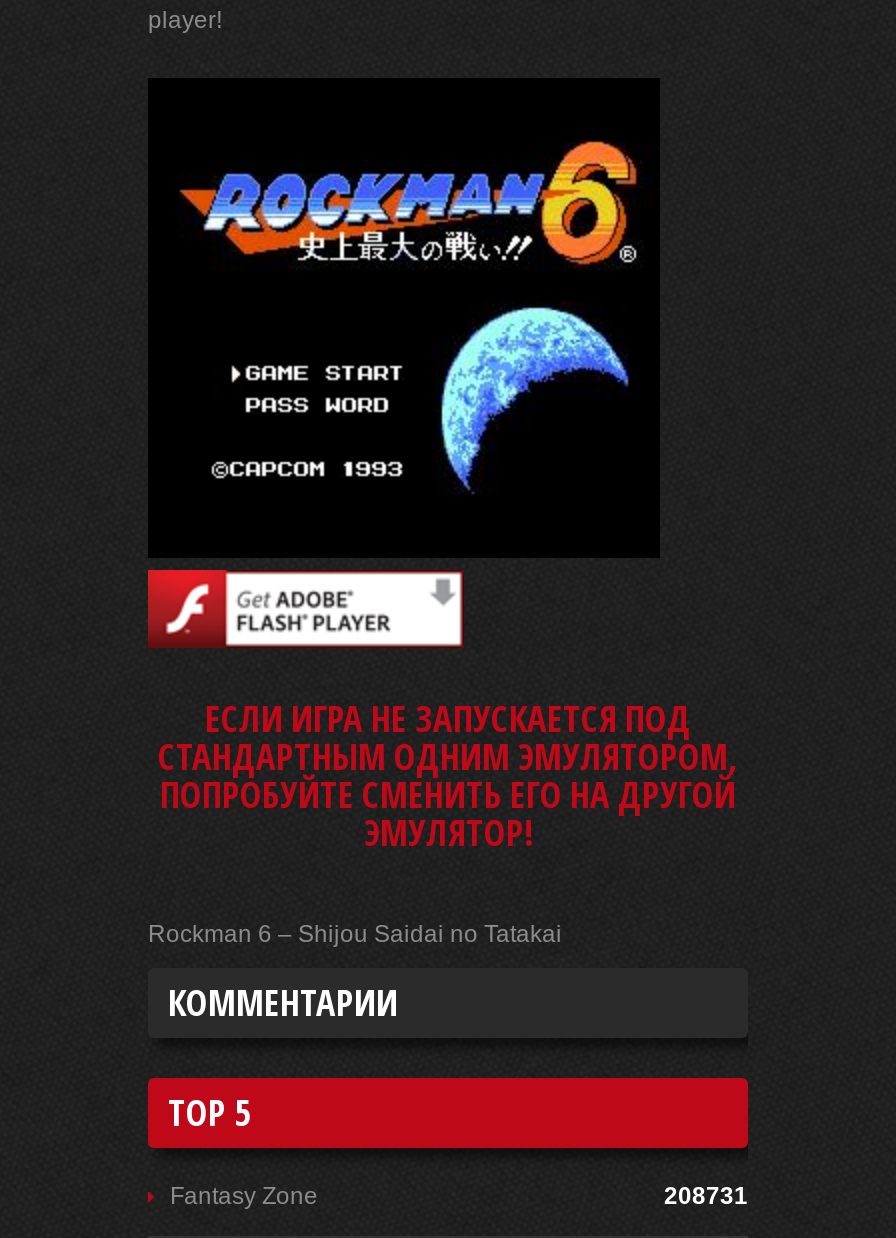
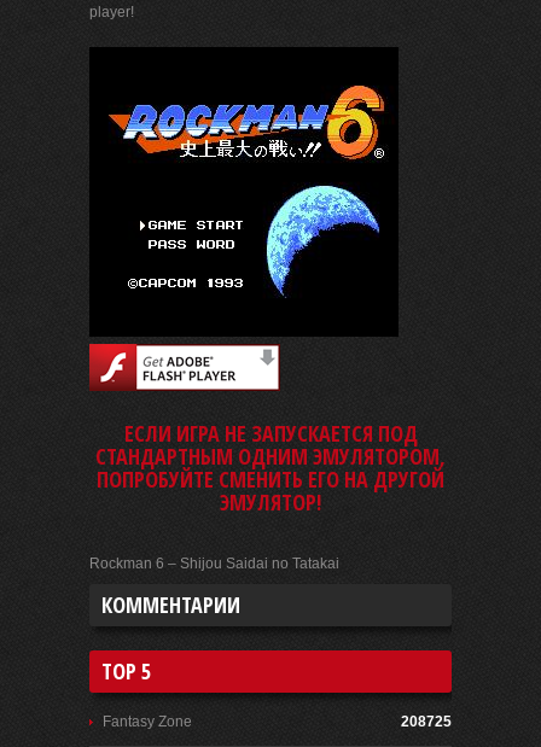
- 208731
+ 208725
